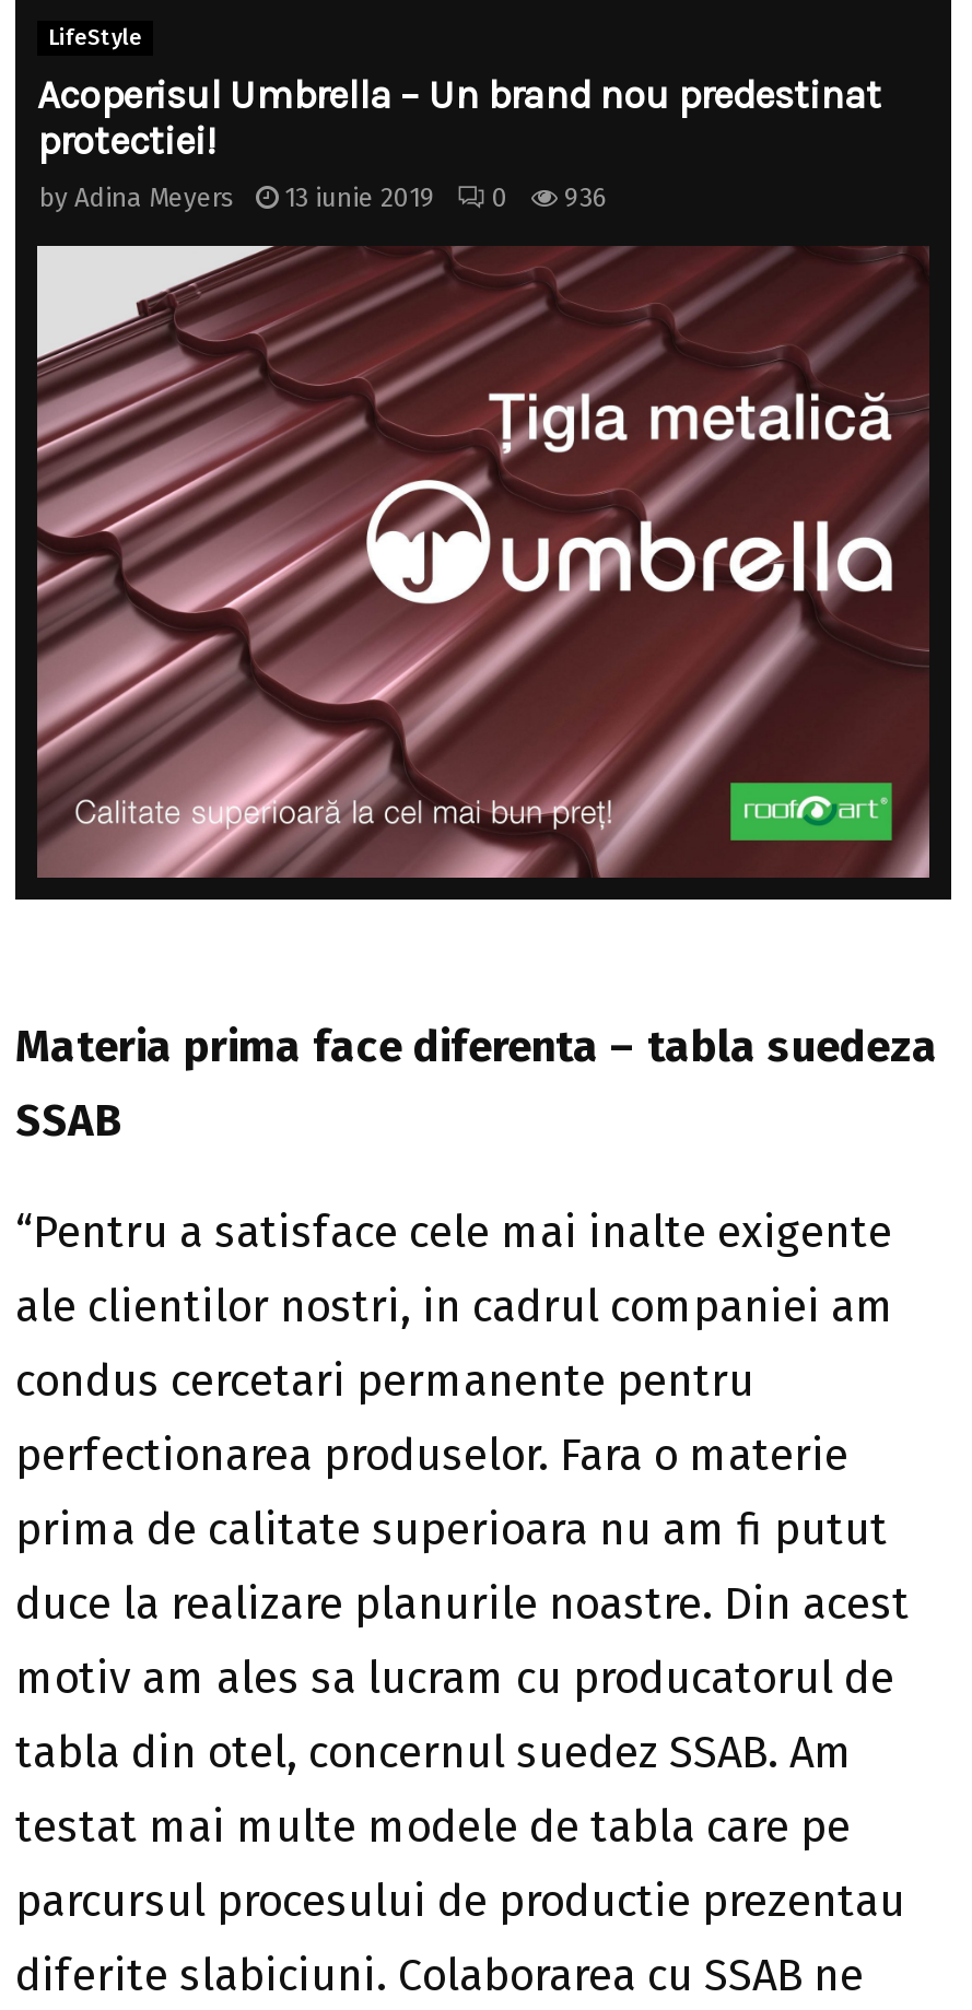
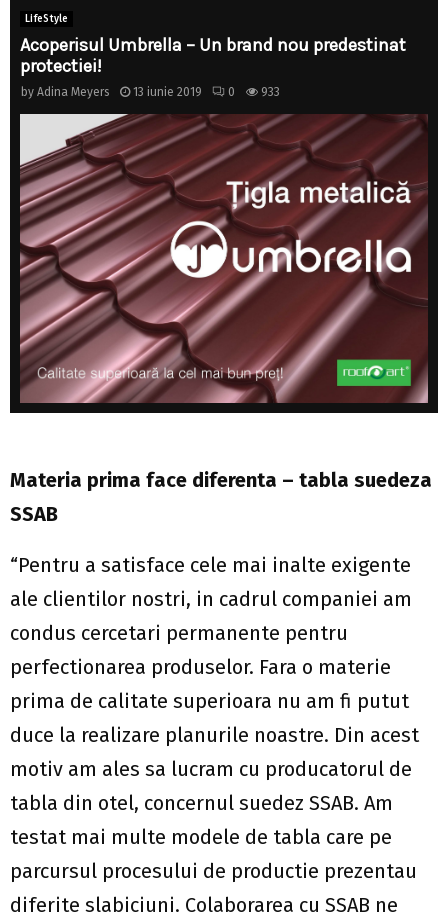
- by Adina Meyers 13 iunie 2019 0 936
+ by Adina Meyers 13 iunie 2019 0 933
